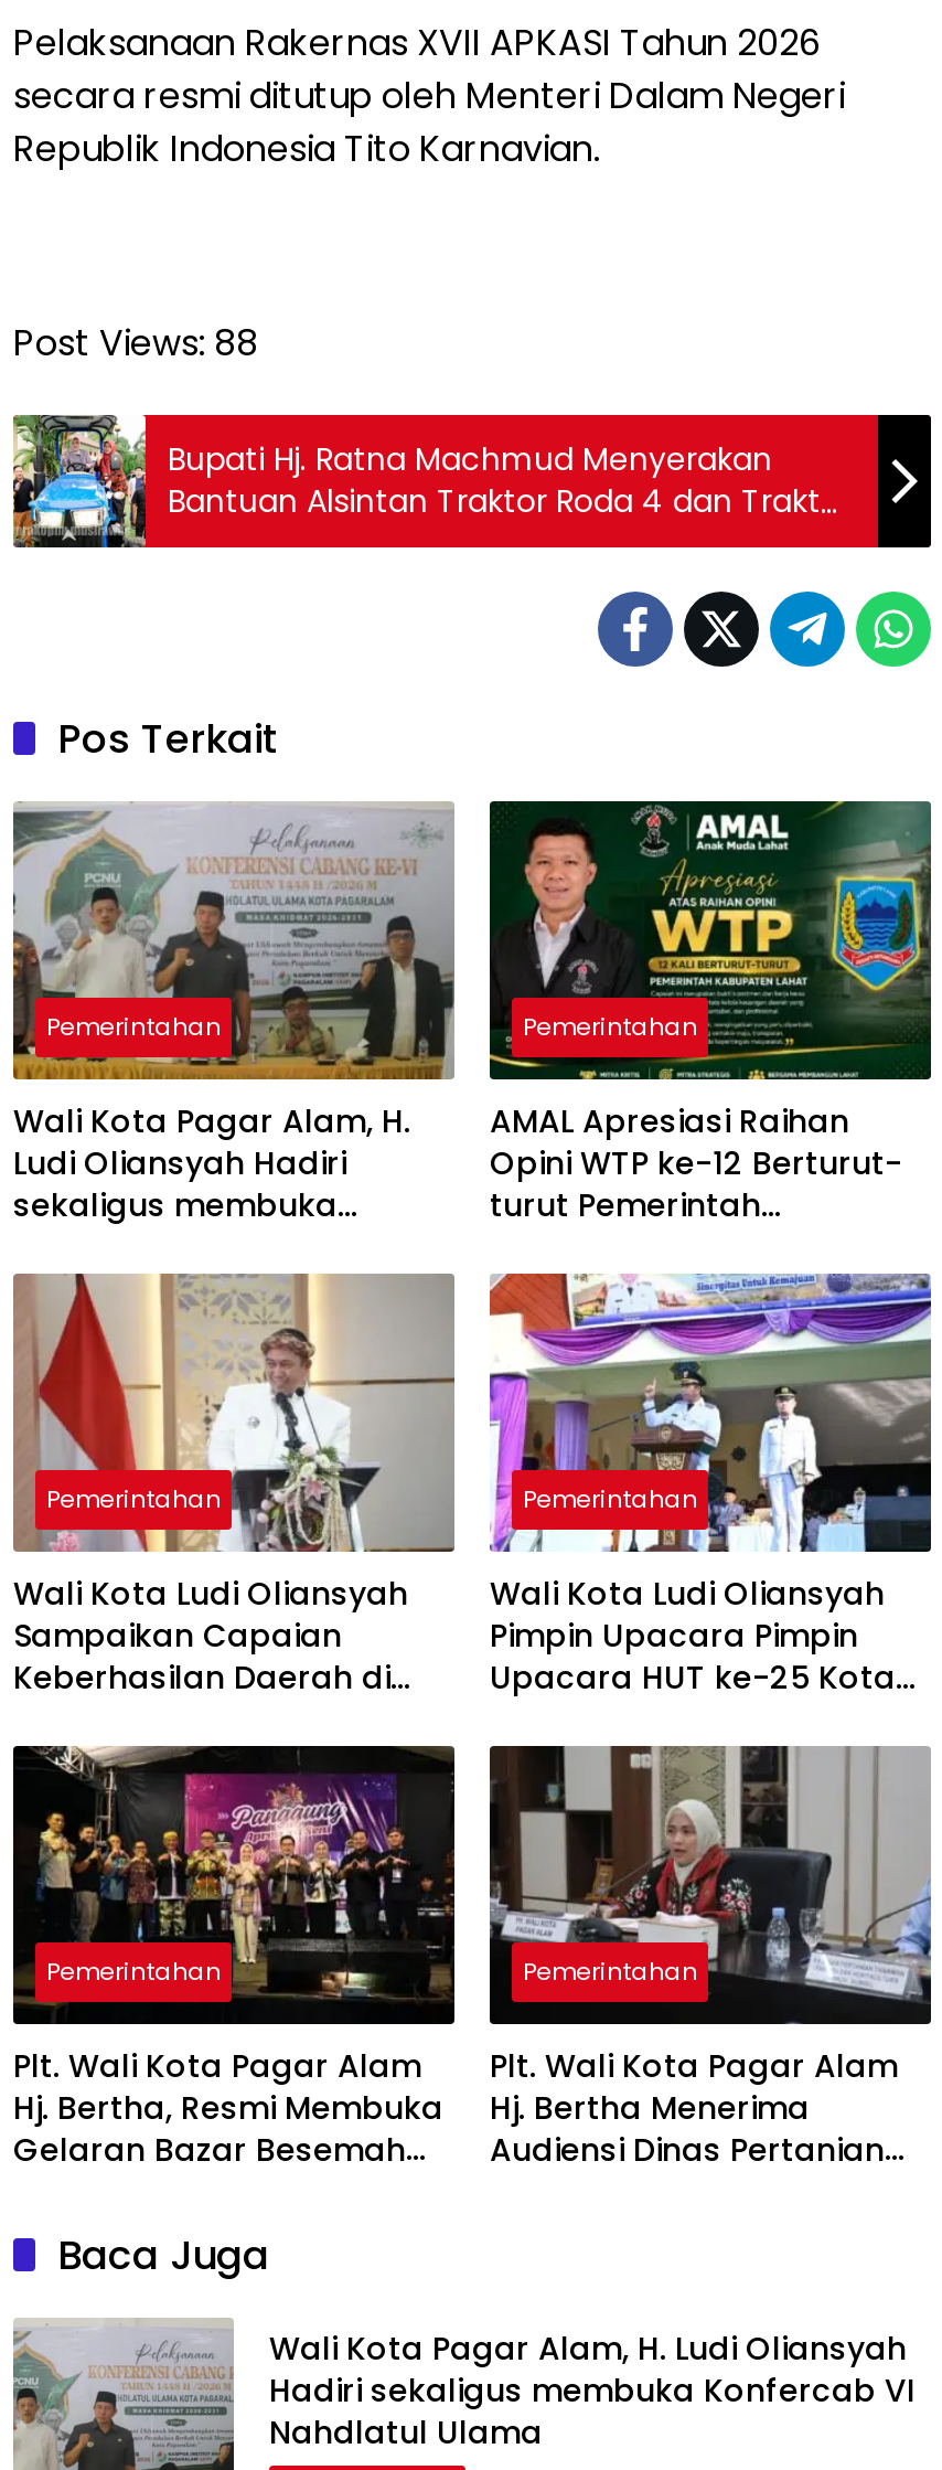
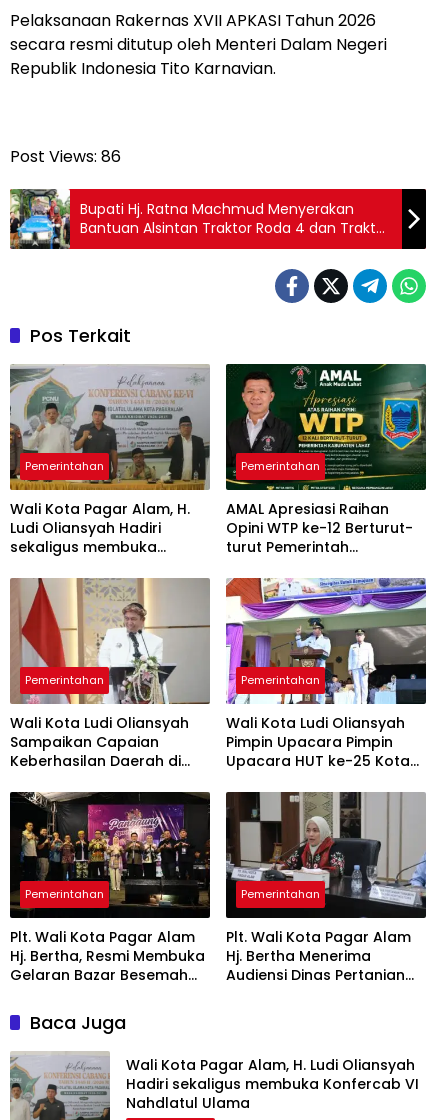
- Post Views: 88
+ Post Views: 86
